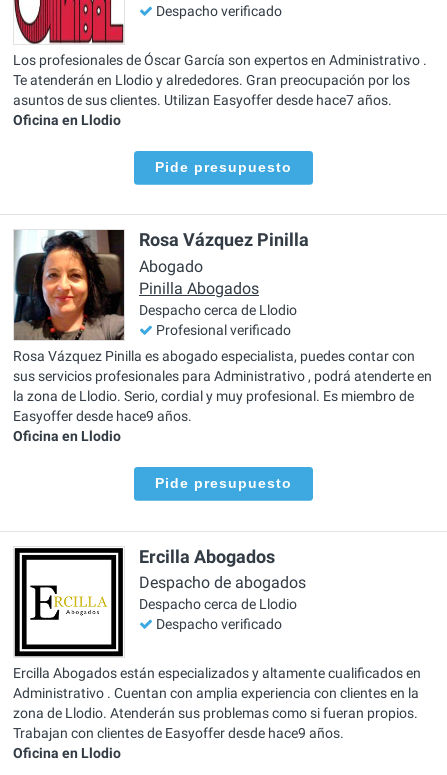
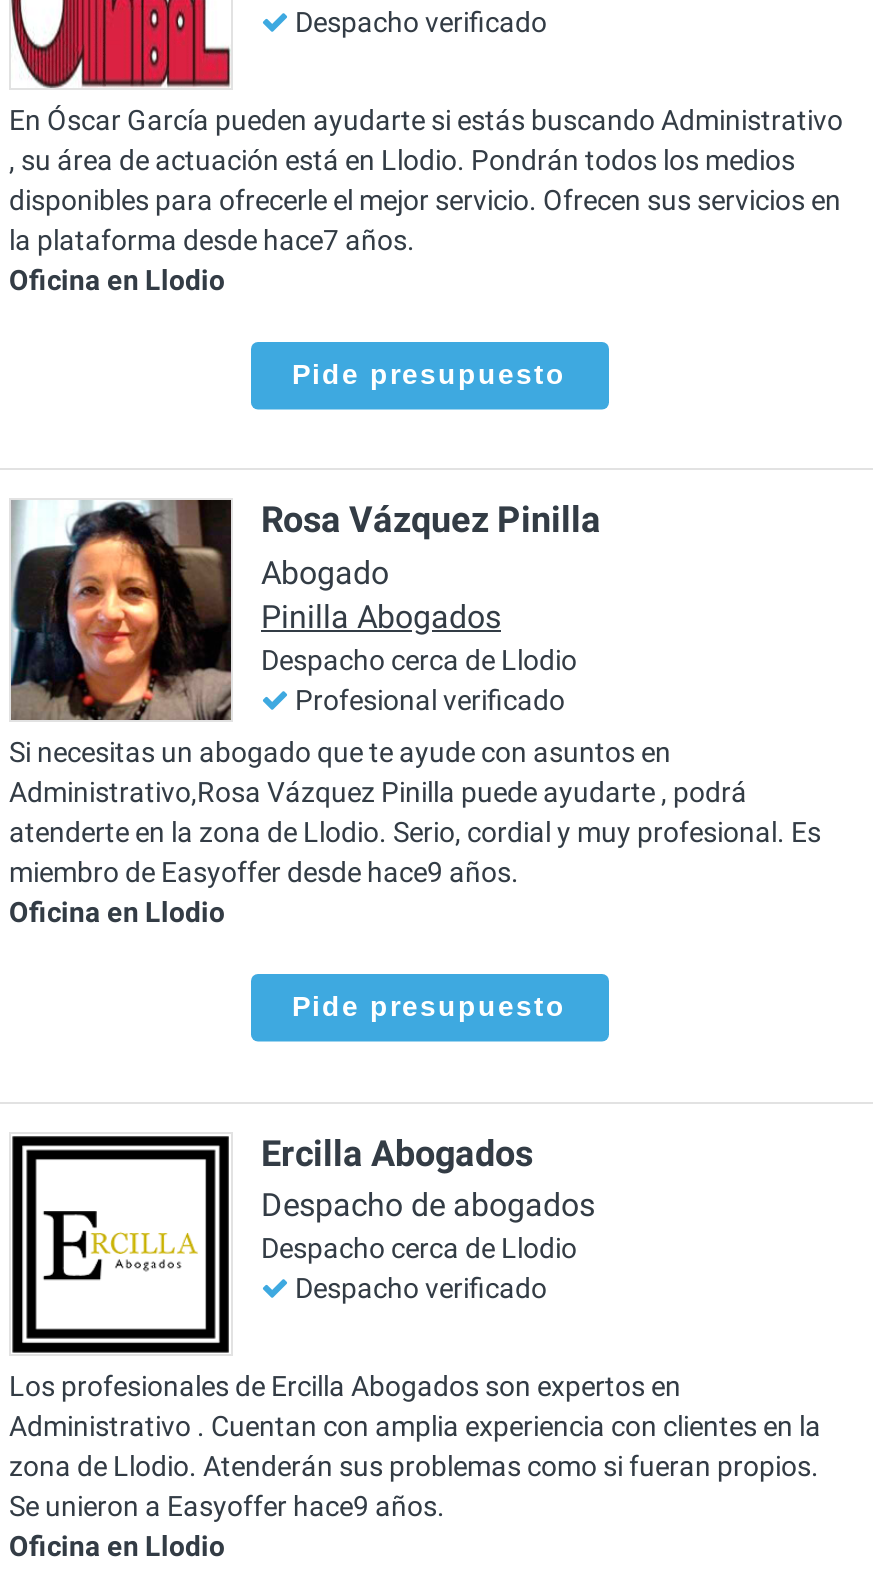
- Los profesionales de Óscar García son expertos en Administrativo .
- Te atenderán en Llodio y alrededores. Gran preocupación por los
- asuntos de sus clientes. Utilizan Easyoffer desde hace7 años.
+ En Óscar García pueden ayudarte si estás buscando Administrativo
+ , su área de actuación está en Llodio. Pondrán todos los medios
+ disponibles para ofrecerle el mejor servicio. Ofrecen sus servicios en
+ la plataforma desde hace7 años.

- Rosa Vázquez Pinilla es abogado especialista, puedes contar con
- sus servicios profesionales para Administrativo , podrá atenderte en
- la zona de Llodio. Serio, cordial y muy profesional. Es miembro de
- Easyoffer desde hace9 años.
+ Si necesitas un abogado que te ayude con asuntos en
+ Administrativo,Rosa Vázquez Pinilla puede ayudarte , podrá
+ atenderte en la zona de Llodio. Serio, cordial y muy profesional. Es
+ miembro de Easyoffer desde hace9 años.

- Ercilla Abogados están especializados y altamente cualificados en
+ Los profesionales de Ercilla Abogados son expertos en

- Trabajan con clientes de Easyoffer desde hace9 años.
+ Se unieron a Easyoffer hace9 años.
